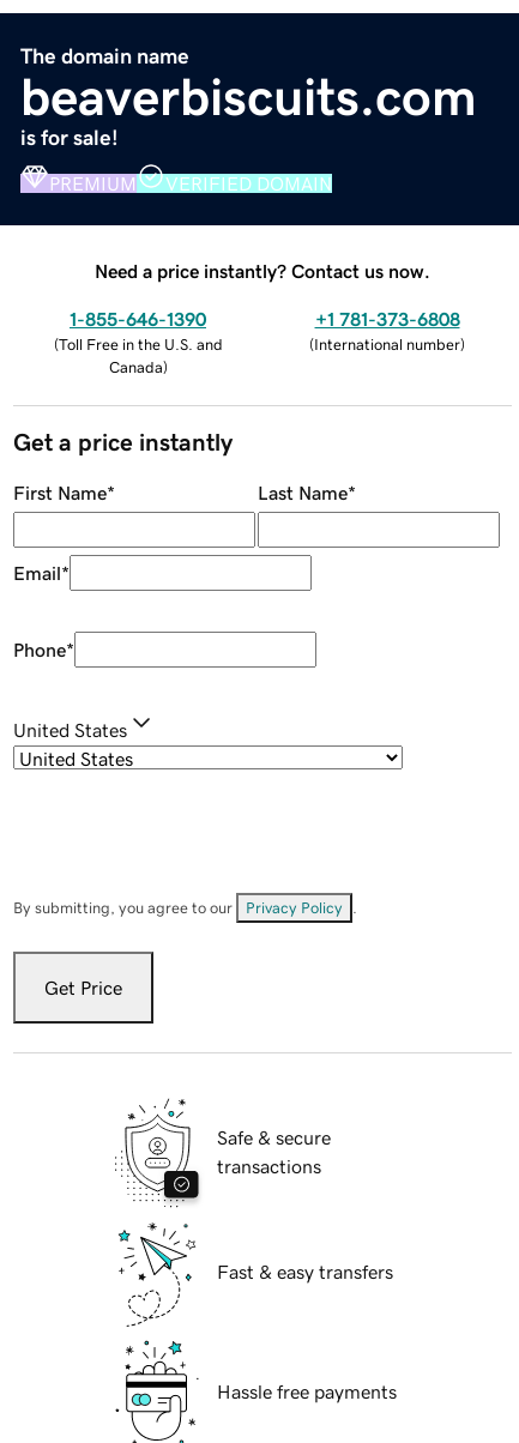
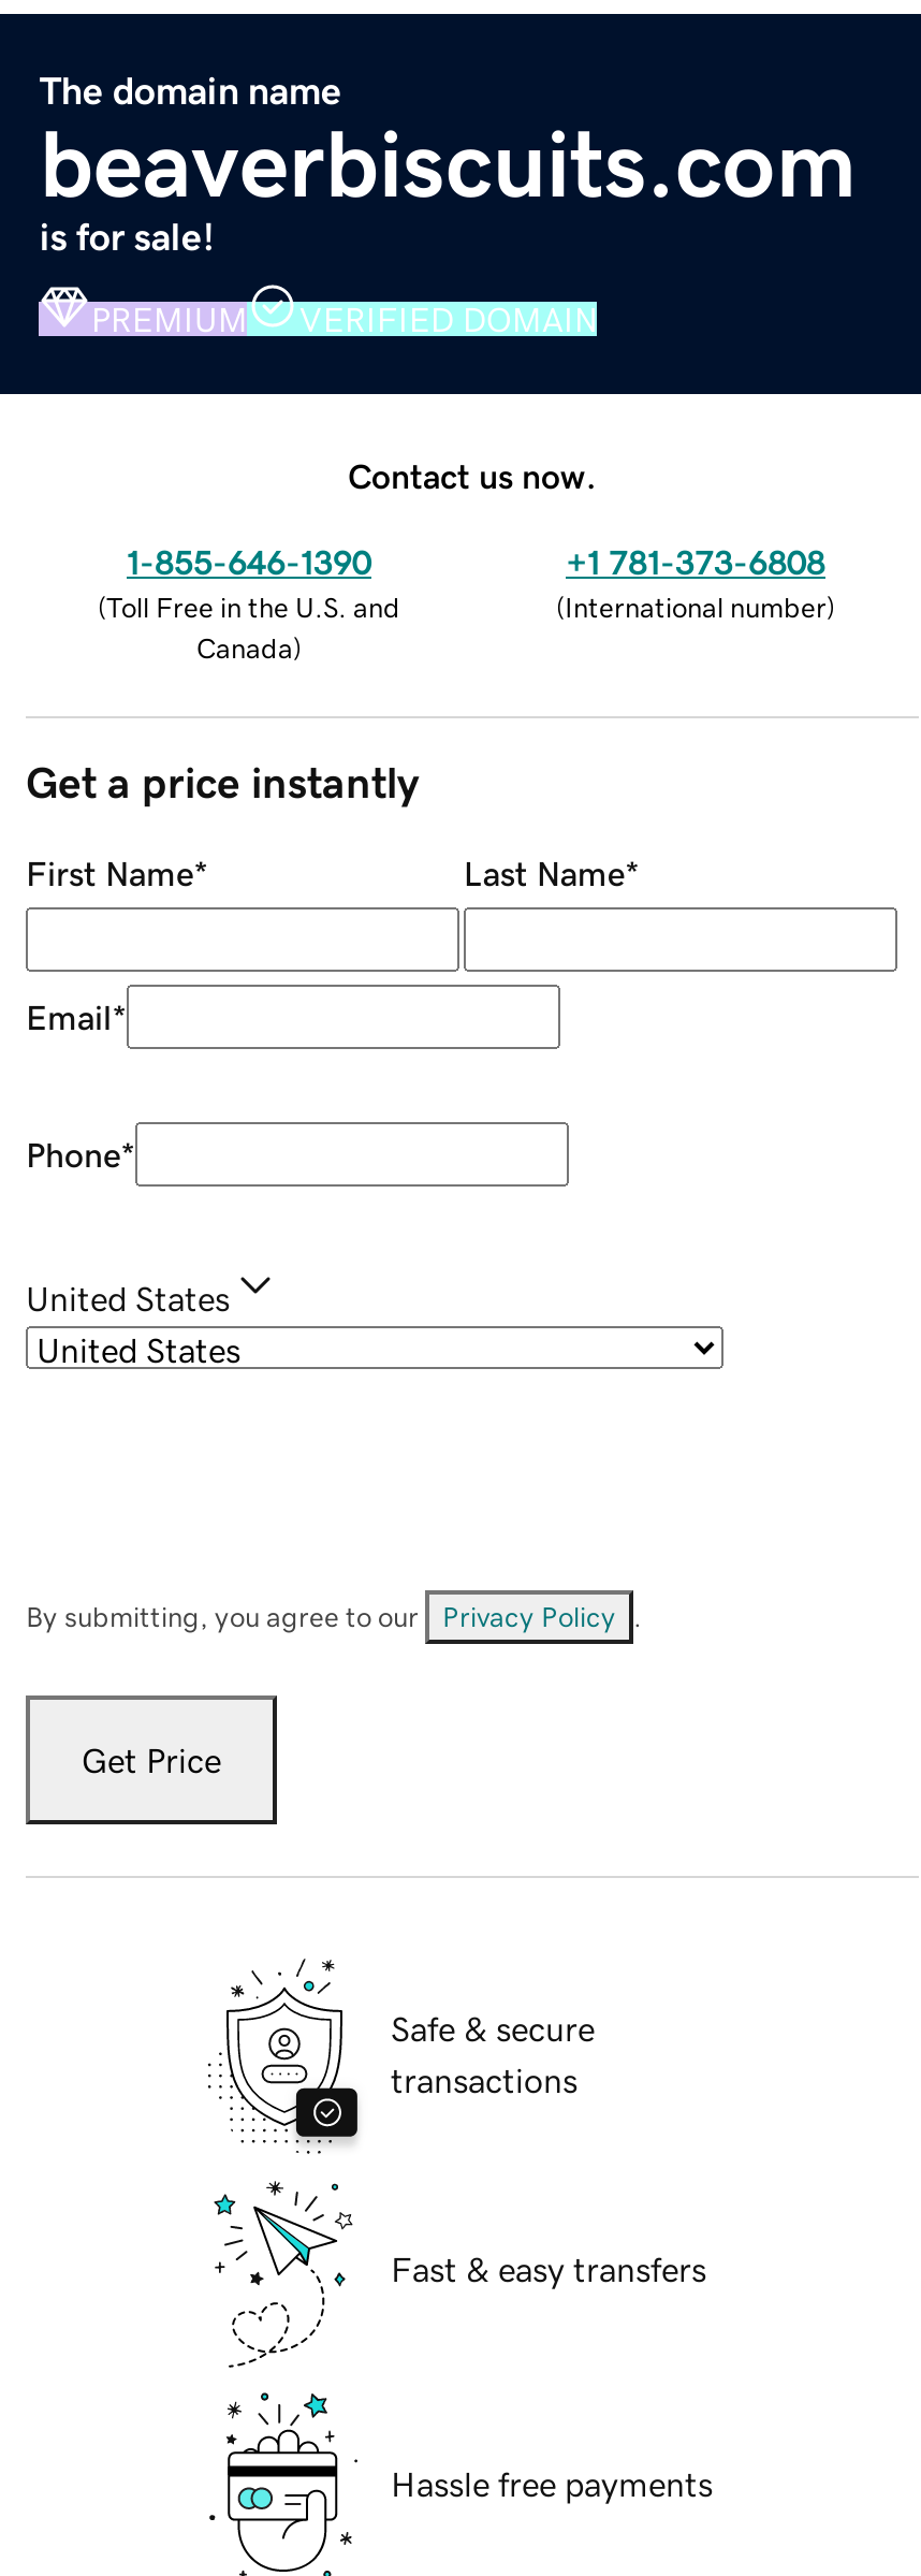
- Need a price instantly? Contact us now.
+ Contact us now.
